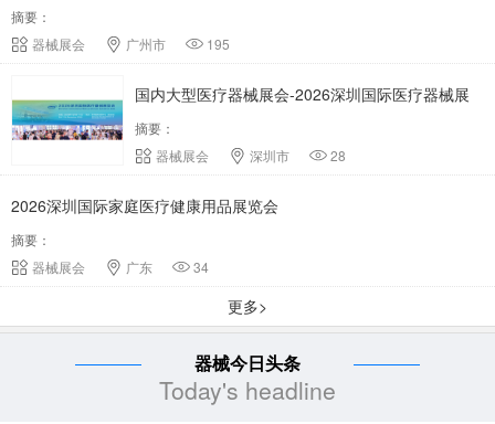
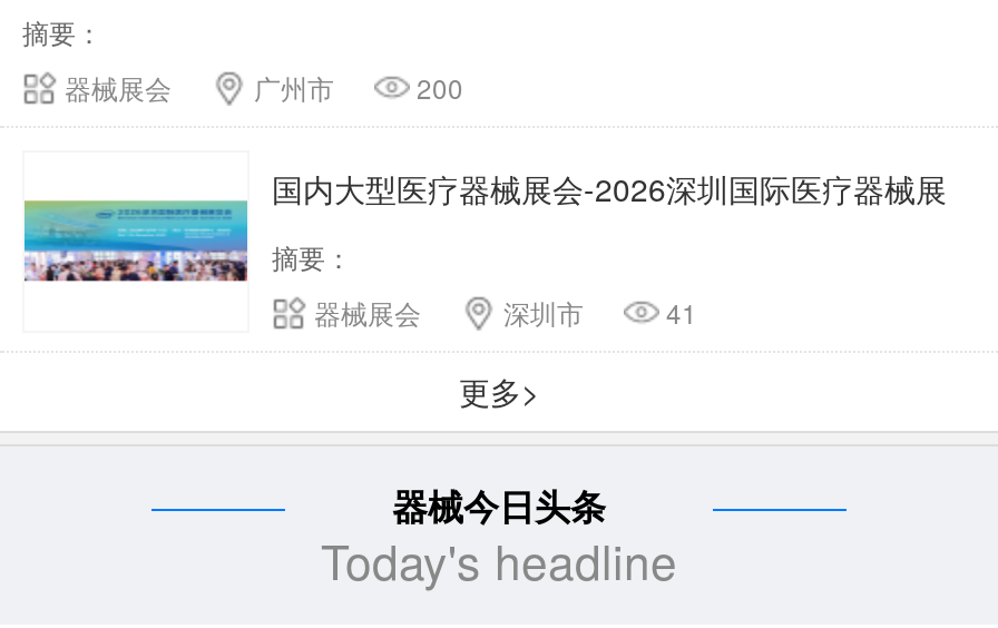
- 器械展会 广州市 195
+ 器械展会 广州市 200

- 28
- 2026深圳国际家庭医疗健康用品展览会
- 摘要：
- 器械展会
- 广东
- 34
+ 41
